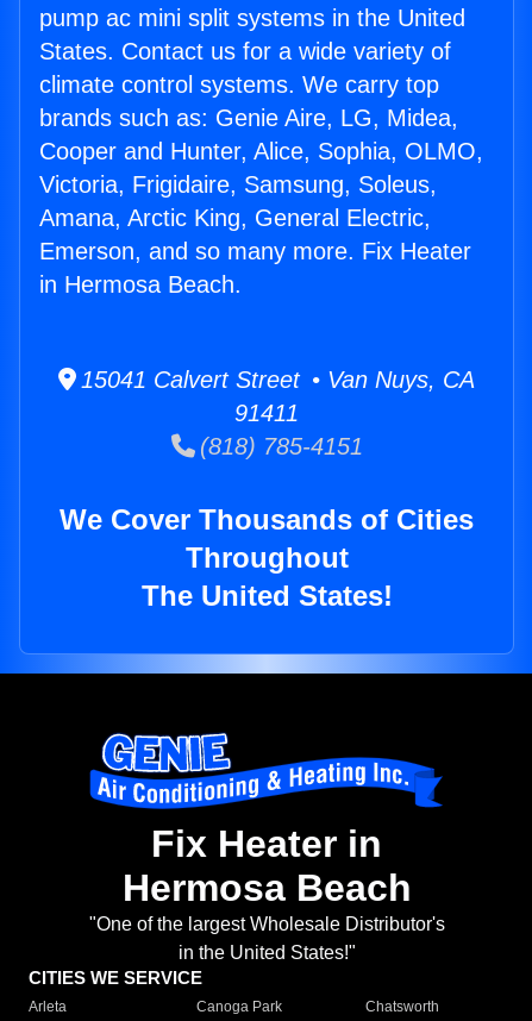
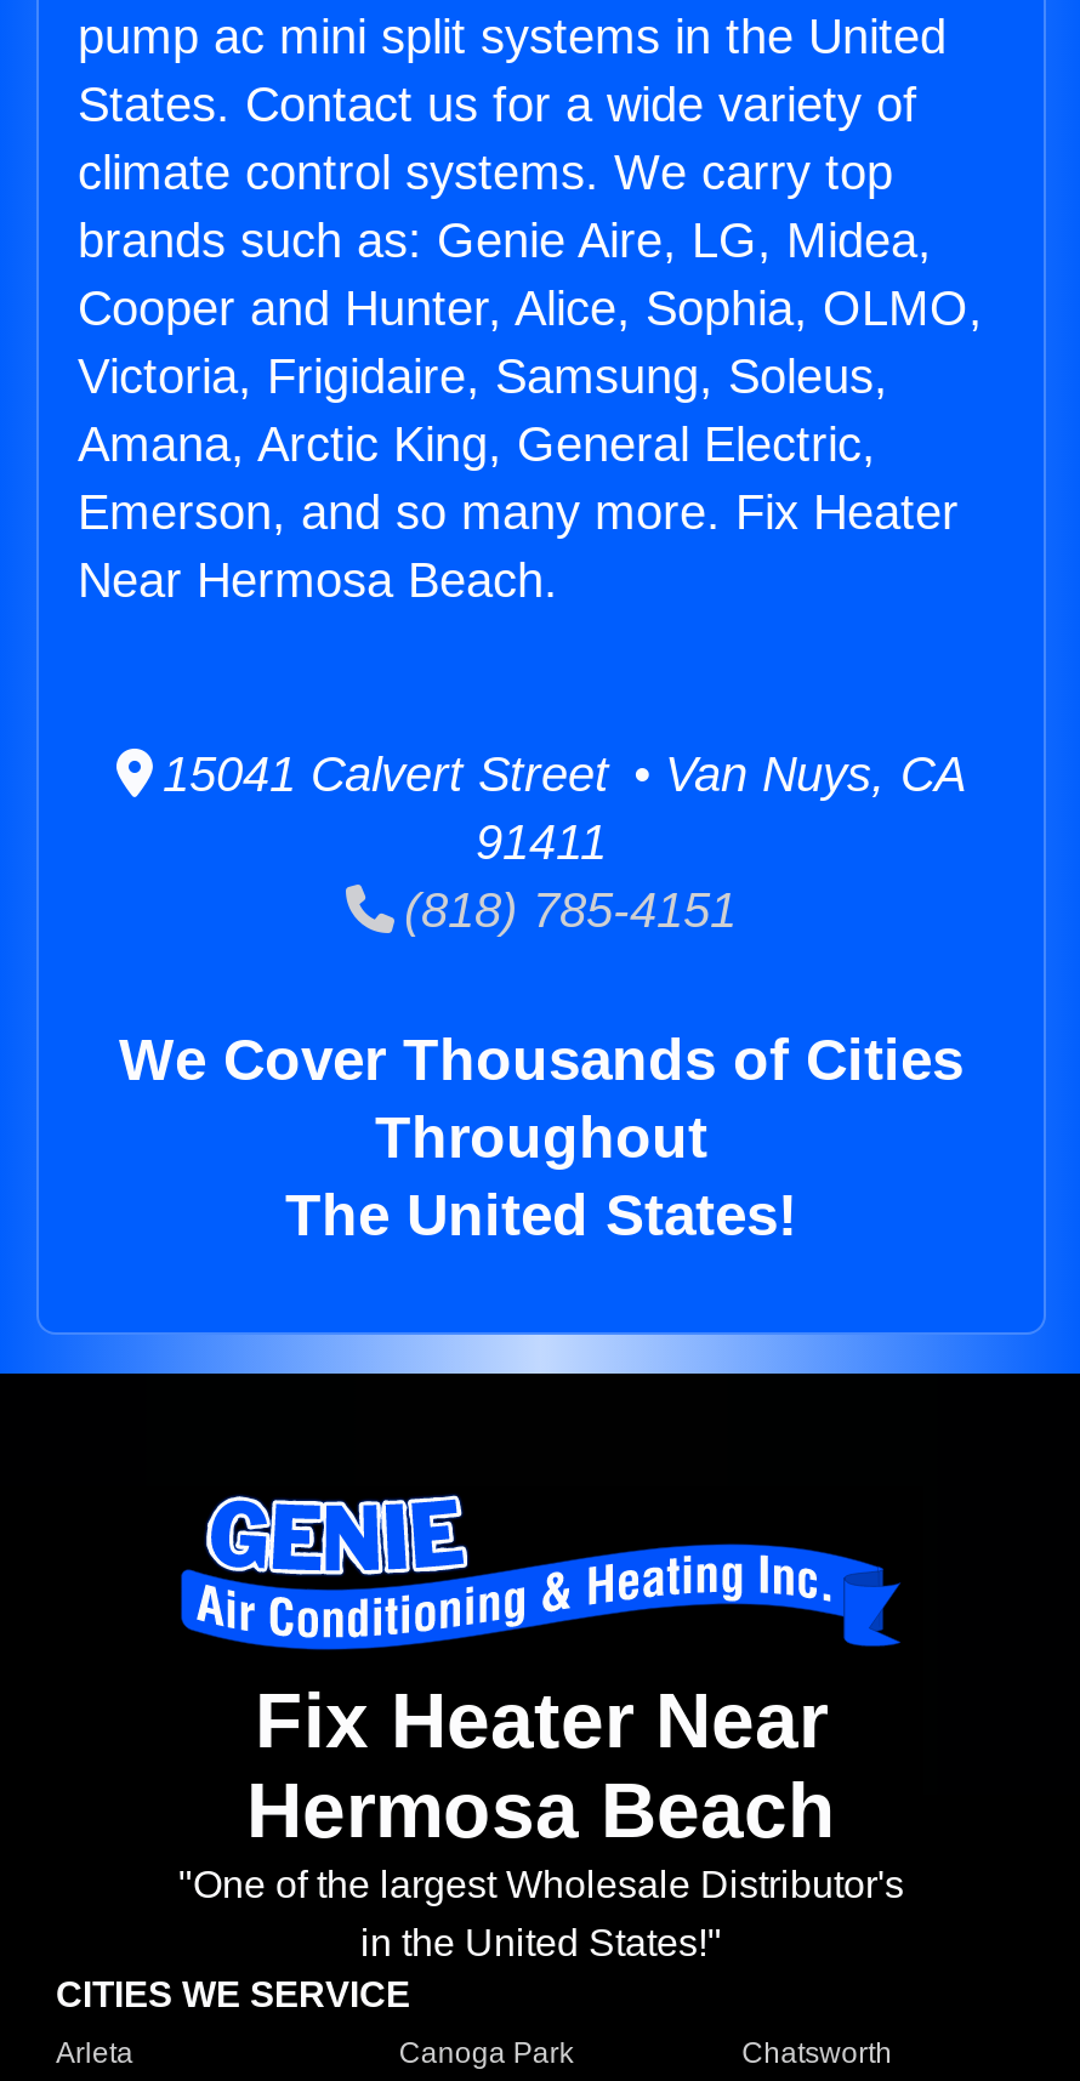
- in Hermosa Beach.
+ Near Hermosa Beach.

- Fix Heater in
+ Fix Heater Near
